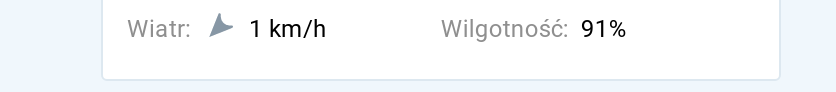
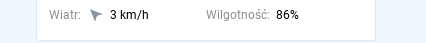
- 1 km/h
+ 3 km/h

- Wilgotność: 91%
+ Wilgotność: 86%
